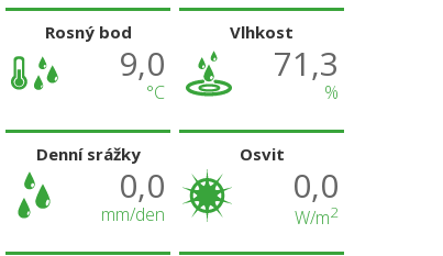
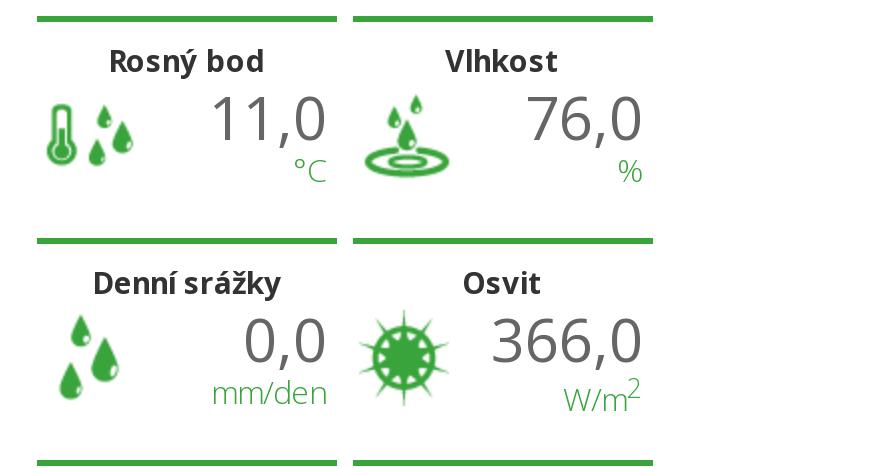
- 9,0
+ 11,0

- 71,3
+ 76,0

- 0,0
+ 366,0
